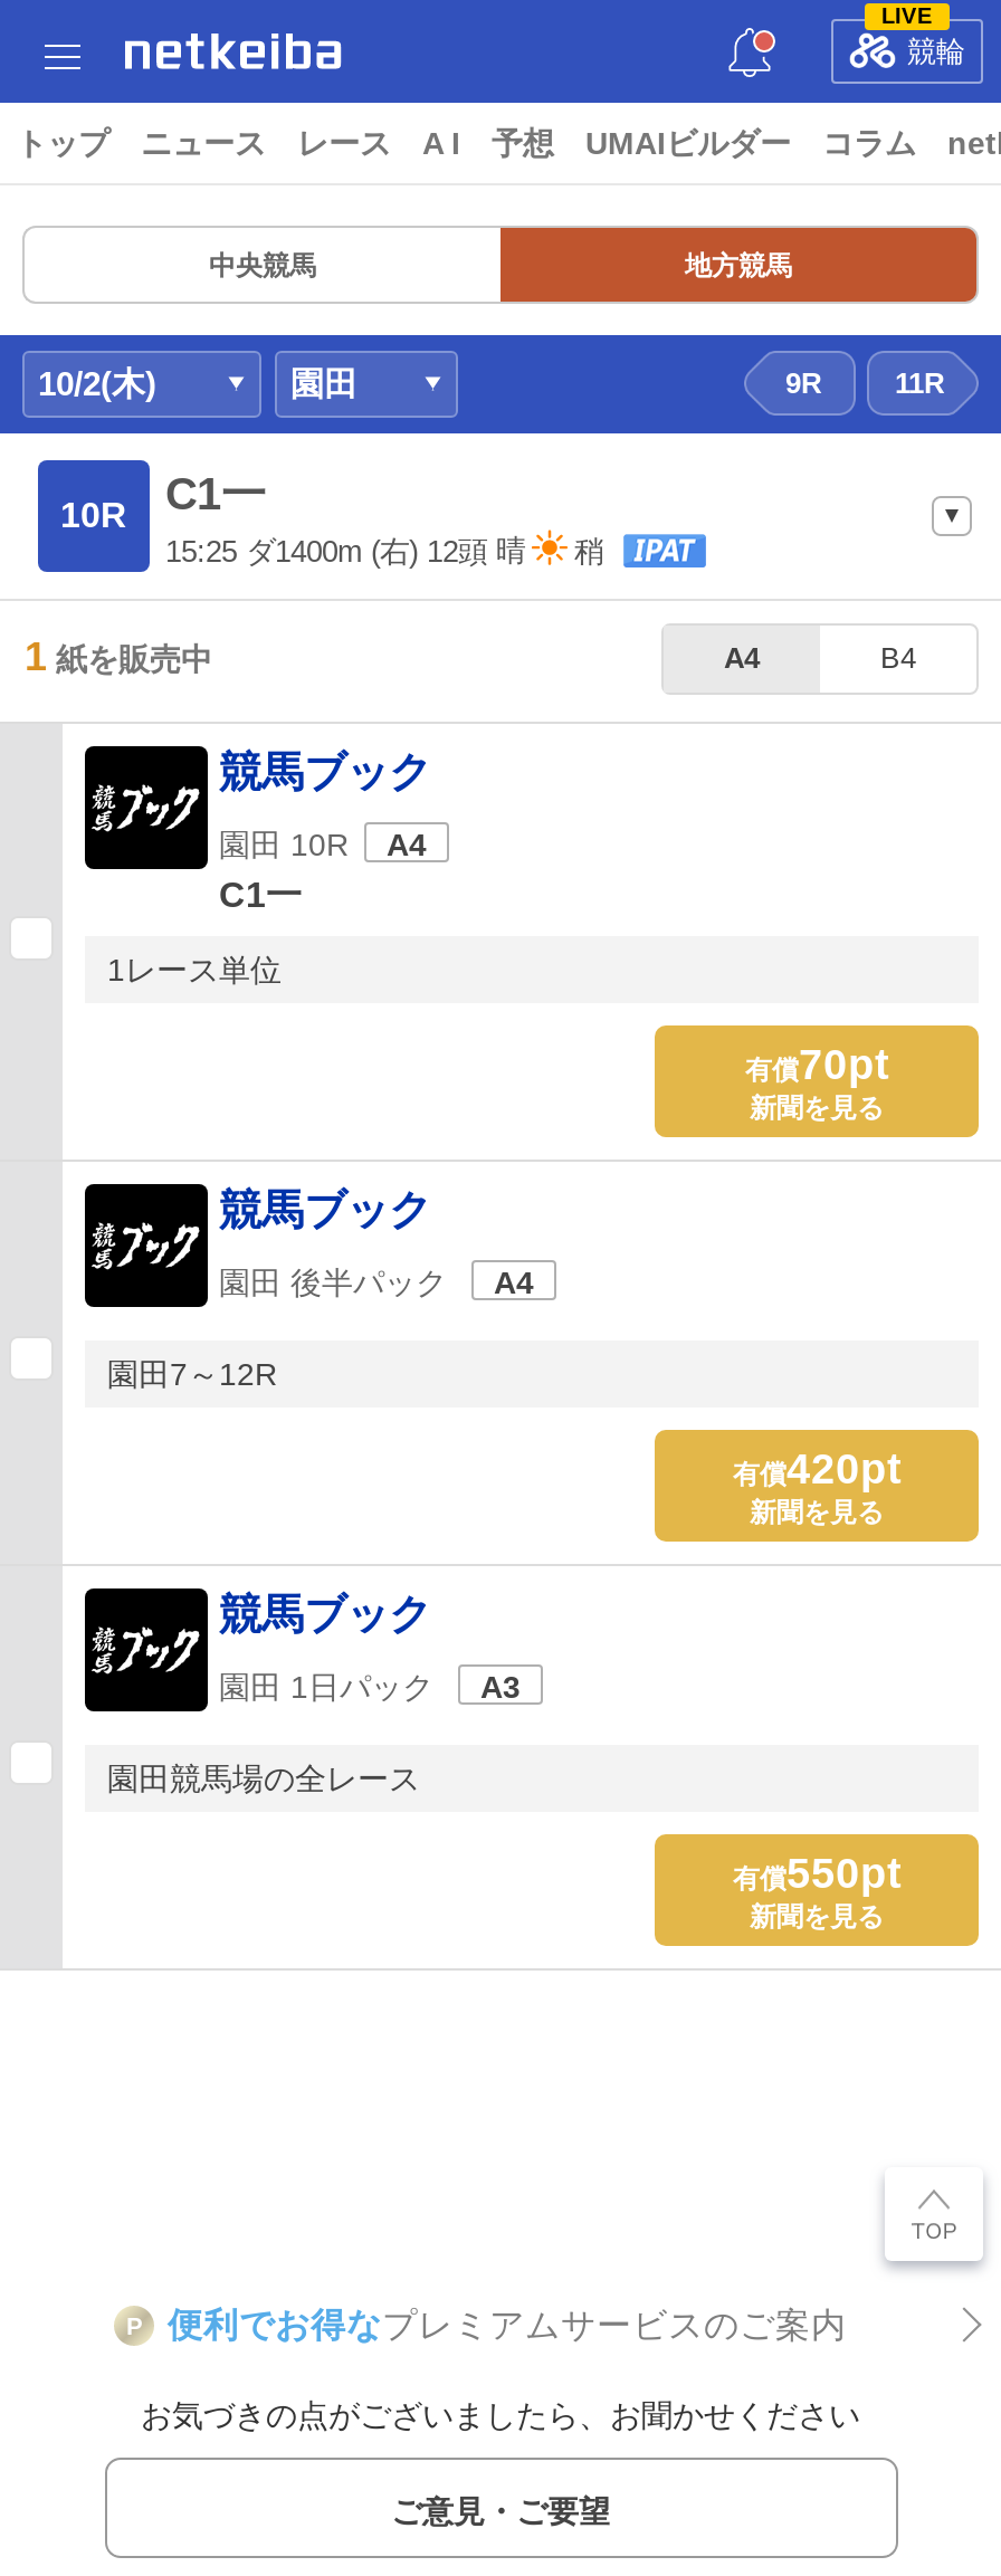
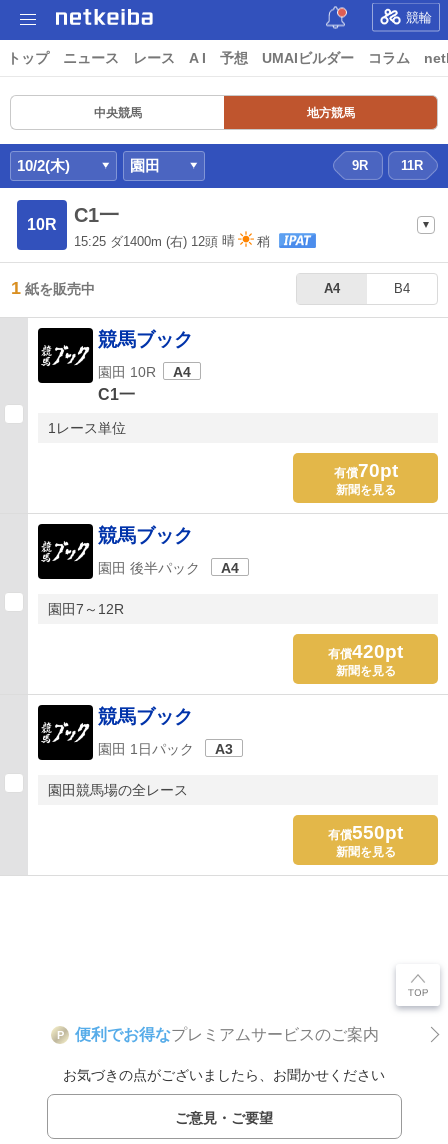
- LIVE
